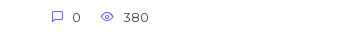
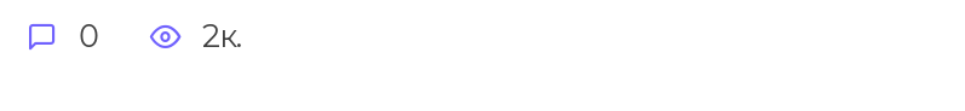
- 380
+ 2к.
